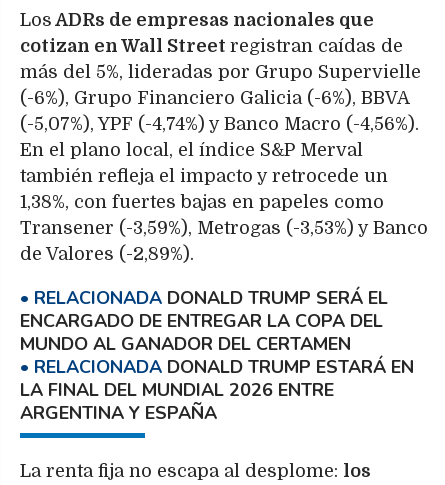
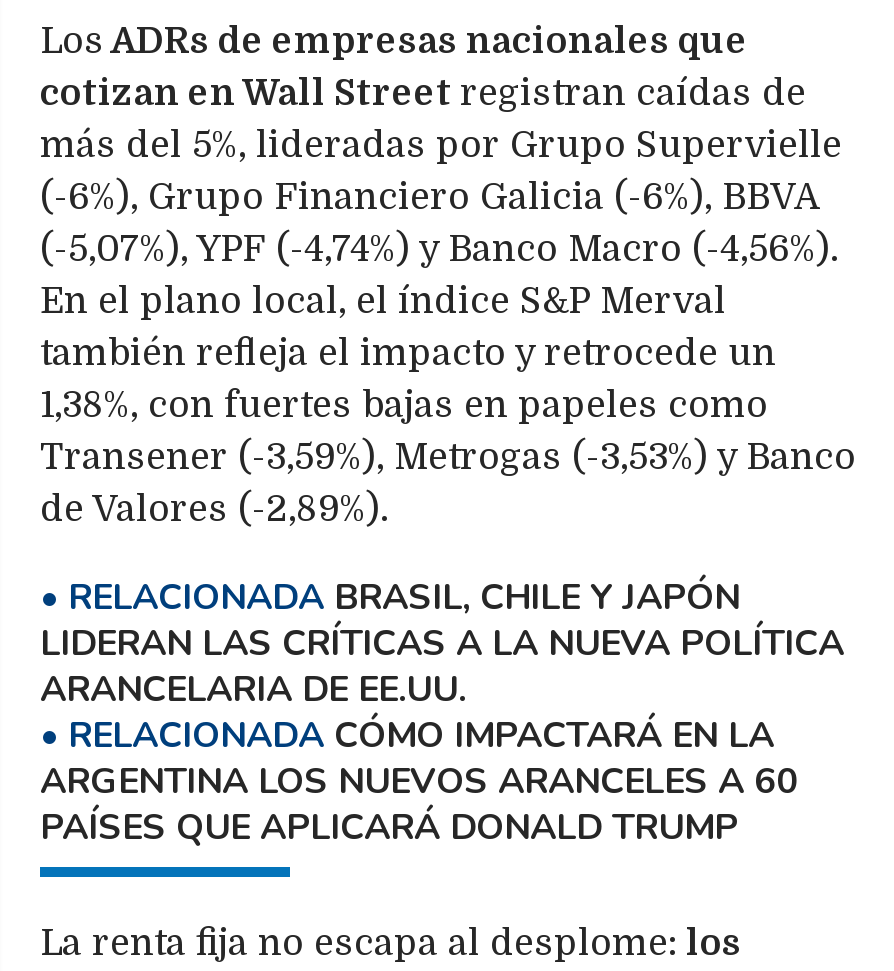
- DONALD TRUMP SERÁ EL
- ENCARGADO DE ENTREGAR LA COPA DEL
- MUNDO AL GANADOR DEL CERTAMEN
- DONALD TRUMP ESTARÁ EN
- LA FINAL DEL MUNDIAL 2026 ENTRE
- ARGENTINA Y ESPAÑA
+ BRASIL, CHILE Y JAPÓN
+ LIDERAN LAS CRÍTICAS A LA NUEVA POLÍTICA
+ ARANCELARIA DE EE.UU.
+ CÓMO IMPACTARÁ EN LA
+ ARGENTINA LOS NUEVOS ARANCELES A 60
+ PAÍSES QUE APLICARÁ DONALD TRUMP
